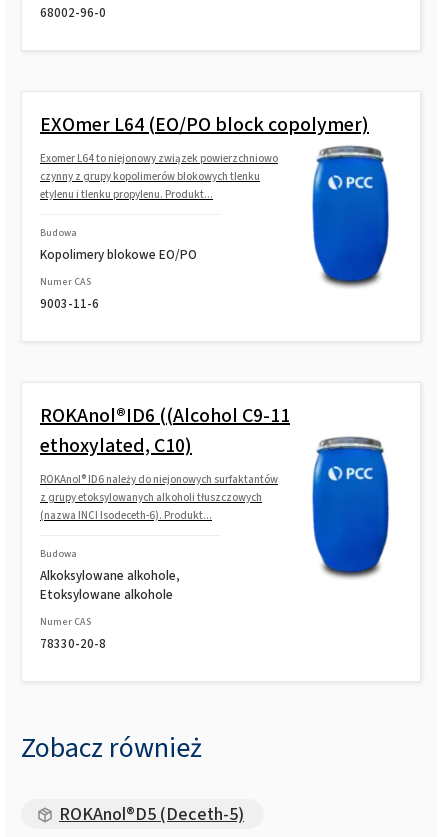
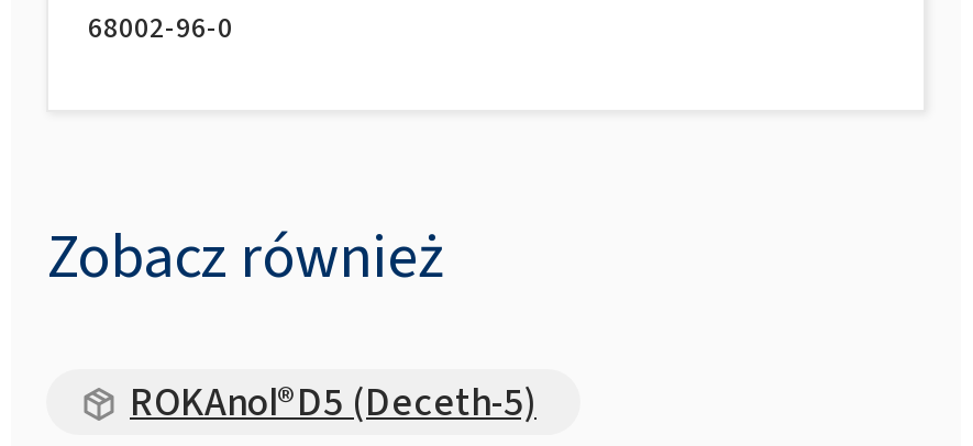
- [image]
- EXOmer L64 (EO/PO block copolymer)
- Exomer L64 to niejonowy związek powierzchniowo
- czynny z grupy kopolimerów blokowych tlenku
- etylenu i tlenku propylenu. Produkt...
- Budowa
- Kopolimery blokowe EO/PO
- Numer CAS
- 9003-11-6

- [image]
- ROKAnol®ID6 ((Alcohol C9-11
- ethoxylated, C10)
- ROKAnol® ID6 należy do niejonowych surfaktantów
- z grupy etoksylowanych alkoholi tłuszczowych
- (nazwa INCI Isodeceth-6). Produkt...
- Budowa
- Alkoksylowane alkohole,
- Etoksylowane alkohole
- Numer CAS
- 78330-20-8
